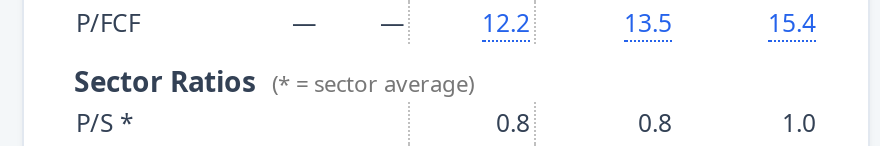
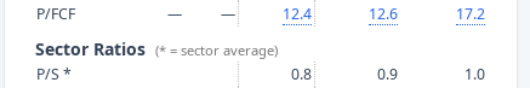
- 12.2
+ 12.4

- 13.5
+ 12.6

- 15.4
+ 17.2

- 0.8
+ 0.9
